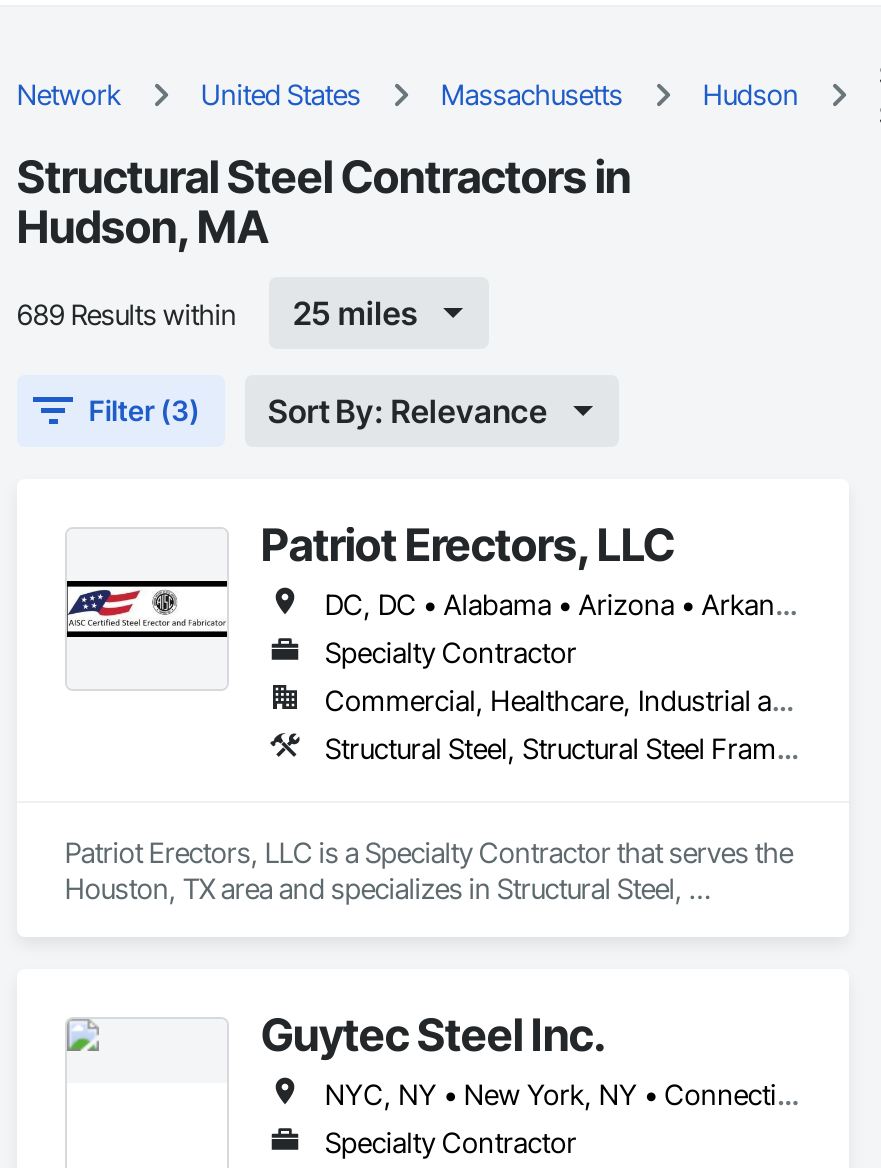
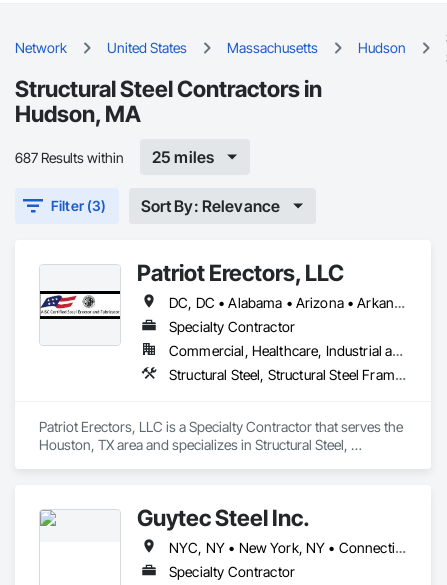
- 689 Results within
+ 687 Results within
